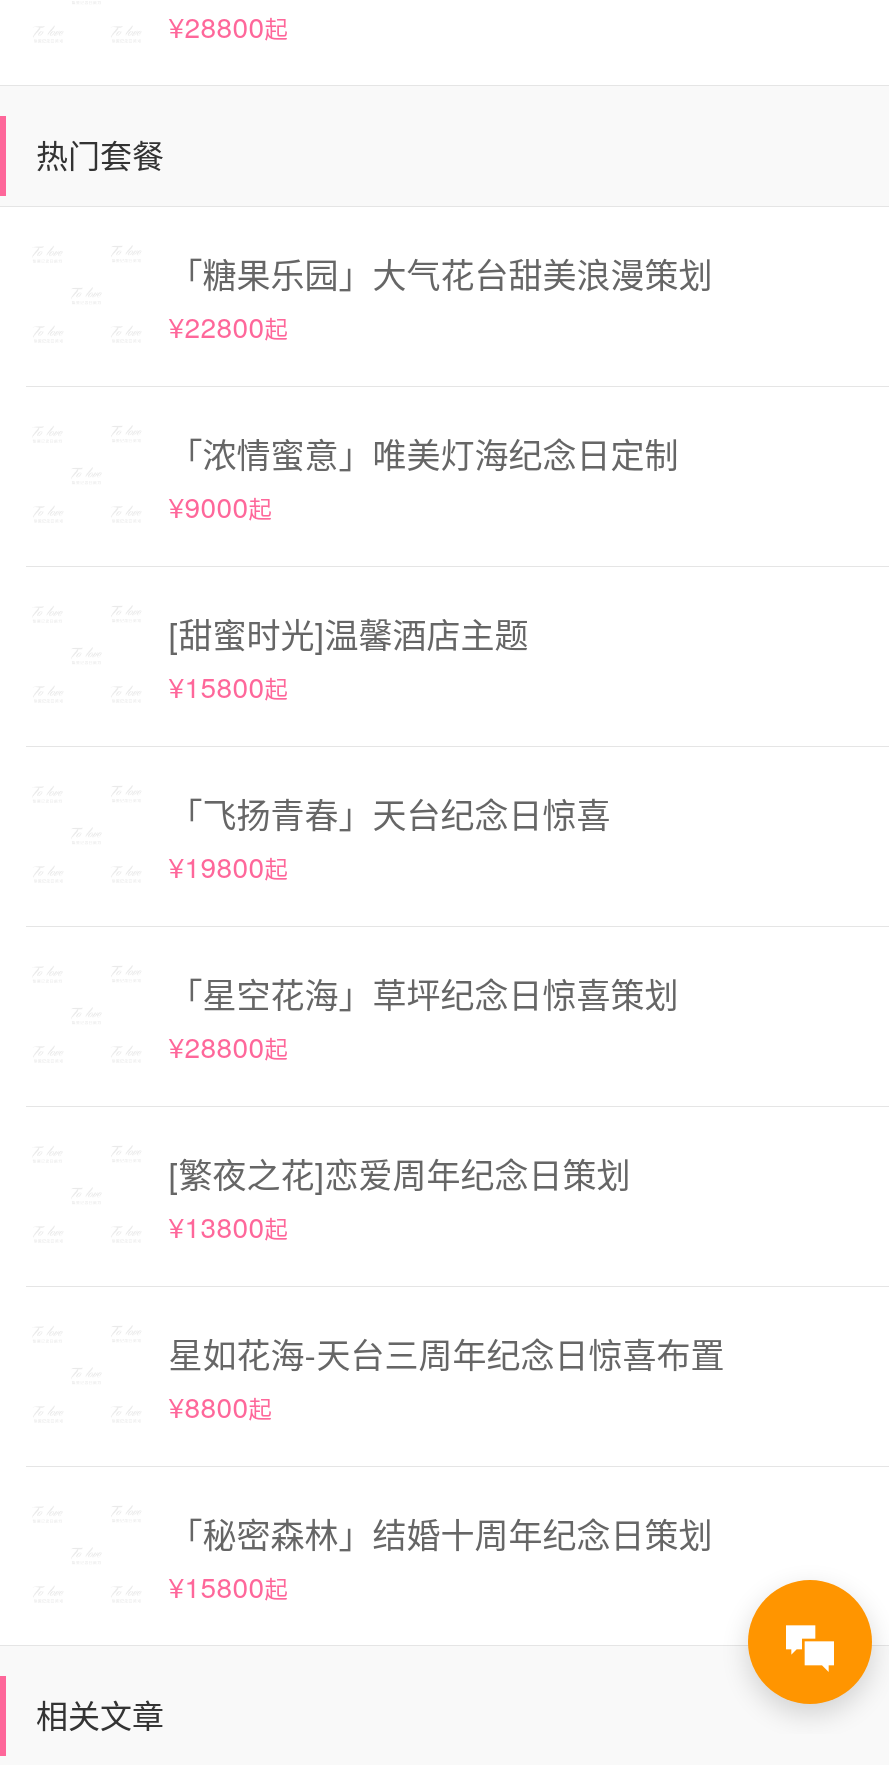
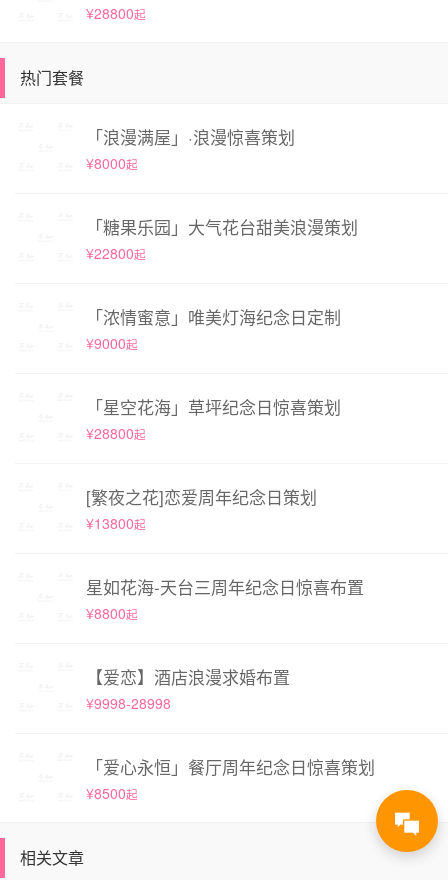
+ 「浪漫满屋」·浪漫惊喜策划
+ ¥8000起

moved down: 「糖果乐园」大气花台甜美浪漫策划 | ¥22800起 | 「浓情蜜意」唯美灯海纪念日定制 | ¥9000起

- [甜蜜时光]温馨酒店主题
- ¥15800起
- 「飞扬青春」天台纪念日惊喜
- ¥19800起

moved up: 「星空花海」草坪纪念日惊喜策划 | ¥28800起 | [繁夜之花]恋爱周年纪念日策划 | ¥13800起 | 星如花海-天台三周年纪念日惊喜布置 | ¥8800起

- 「秘密森林」结婚十周年纪念日策划
- ¥15800起
+ 【爱恋】酒店浪漫求婚布置
+ ¥9998-28998
+ 「爱心永恒」餐厅周年纪念日惊喜策划
+ ¥8500起
